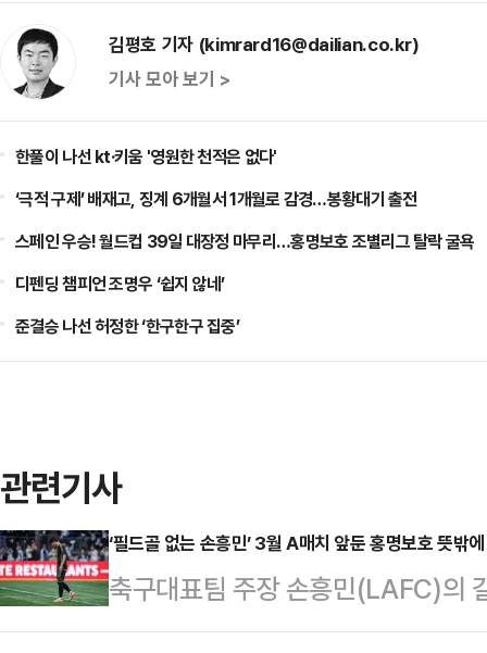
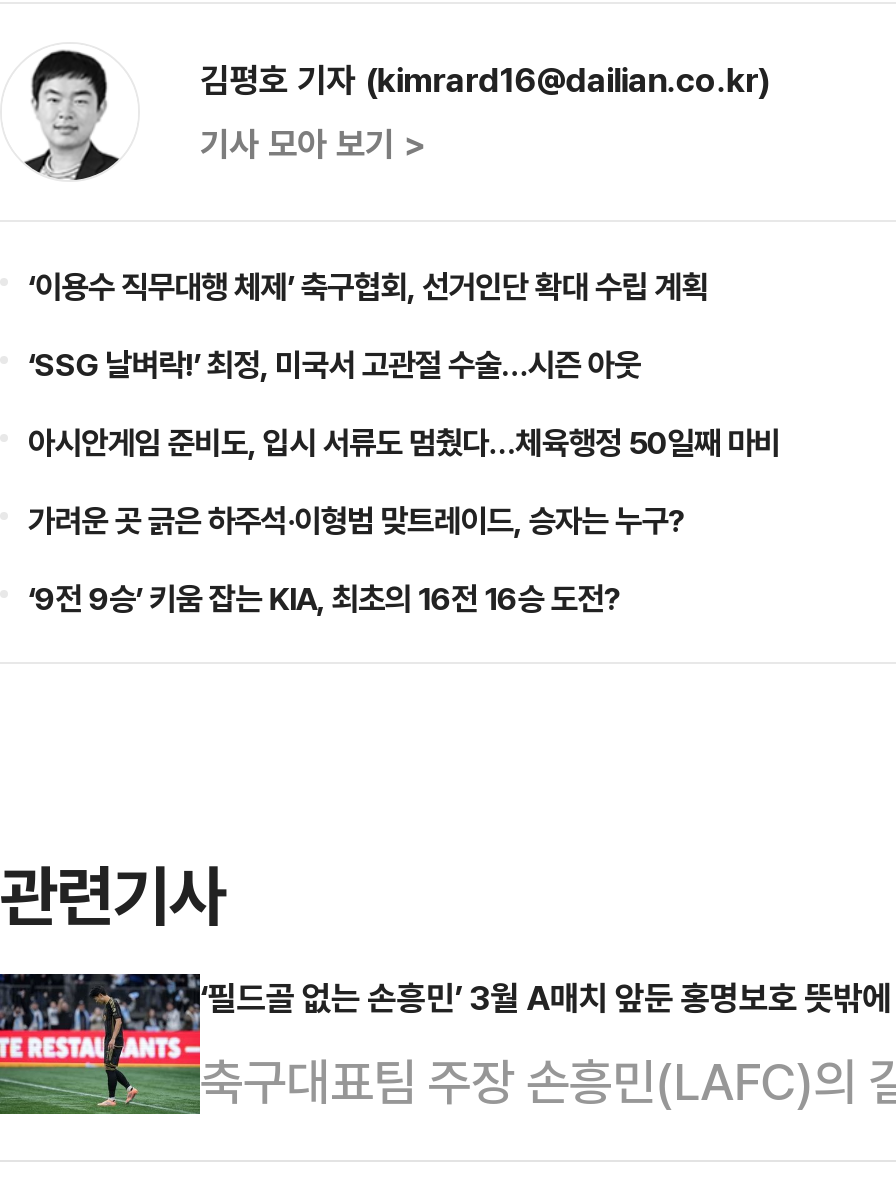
- 한풀이 나선 kt·키움 '영원한 천적은 없다'
+ ‘이용수 직무대행 체제’ 축구협회, 선거인단 확대 수립 계획

- ‘극적 구제’ 배재고, 징계 6개월서 1개월로 감경…봉황대기 출전
+ ‘SSG 날벼락!’ 최정, 미국서 고관절 수술…시즌 아웃

- 스페인 우승! 월드컵 39일 대장정 마무리…홍명보호 조별리그 탈락 굴욕
+ 아시안게임 준비도, 입시 서류도 멈췄다…체육행정 50일째 마비

- 디펜딩 챔피언 조명우 ‘쉽지 않네’
+ 가려운 곳 긁은 하주석·이형범 맞트레이드, 승자는 누구?

- 준결승 나선 허정한 ‘한구한구 집중’
+ ‘9전 9승’ 키움 잡는 KIA, 최초의 16전 16승 도전?
